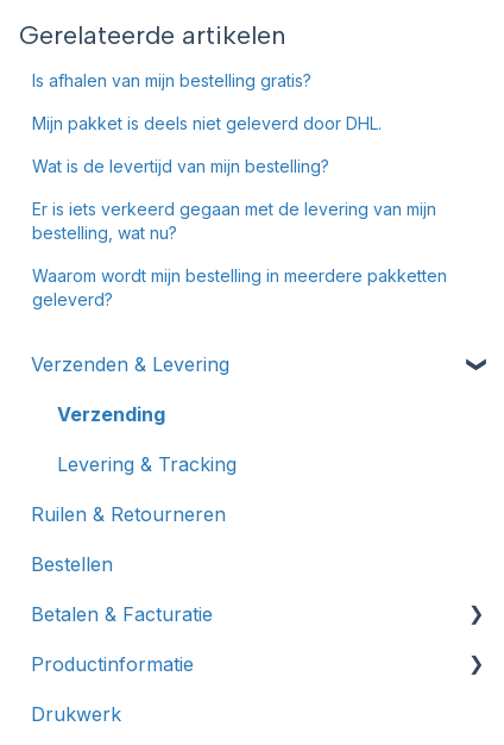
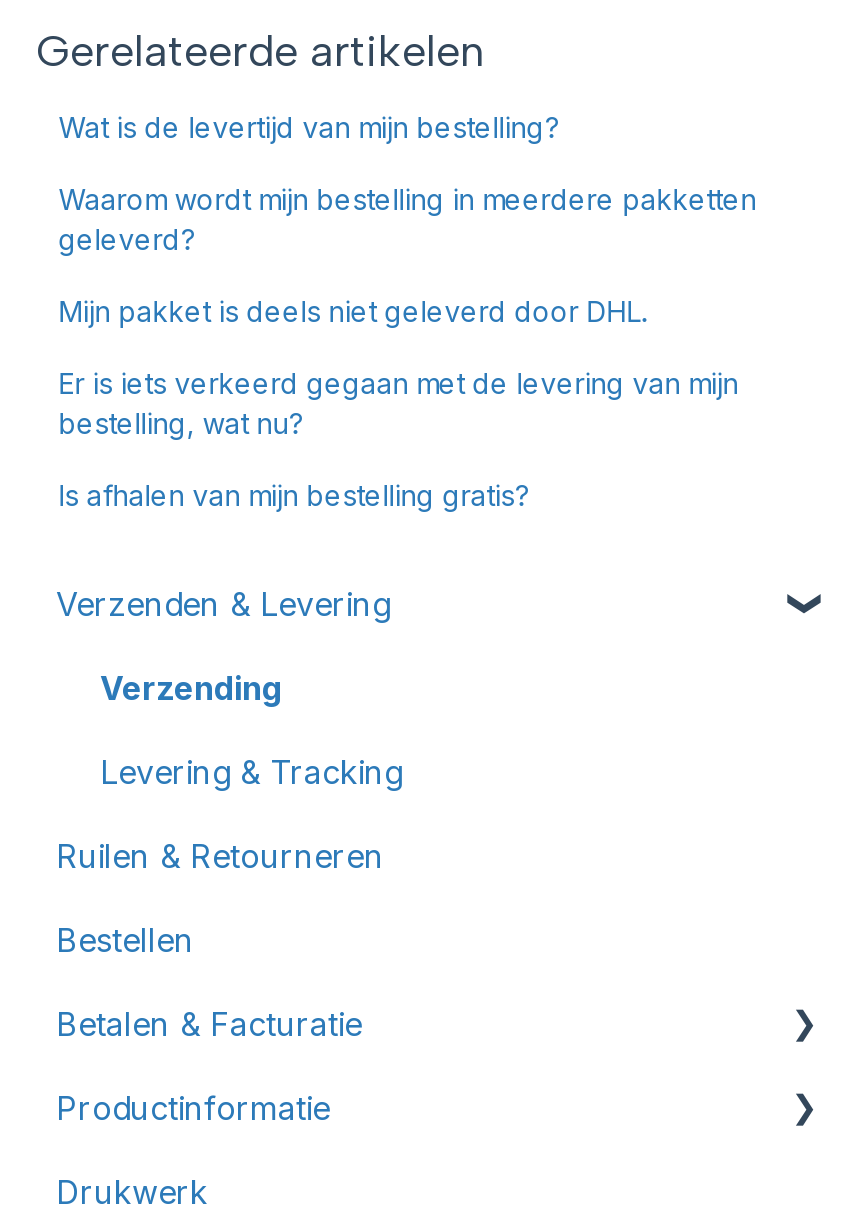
moved down: Is afhalen van mijn bestelling gratis?

moved down: Mijn pakket is deels niet geleverd door DHL.

moved up: Wat is de levertijd van mijn bestelling?

moved down: Er is iets verkeerd gegaan met de levering van mijn | bestelling, wat nu?

moved up: Waarom wordt mijn bestelling in meerdere pakketten | geleverd?
